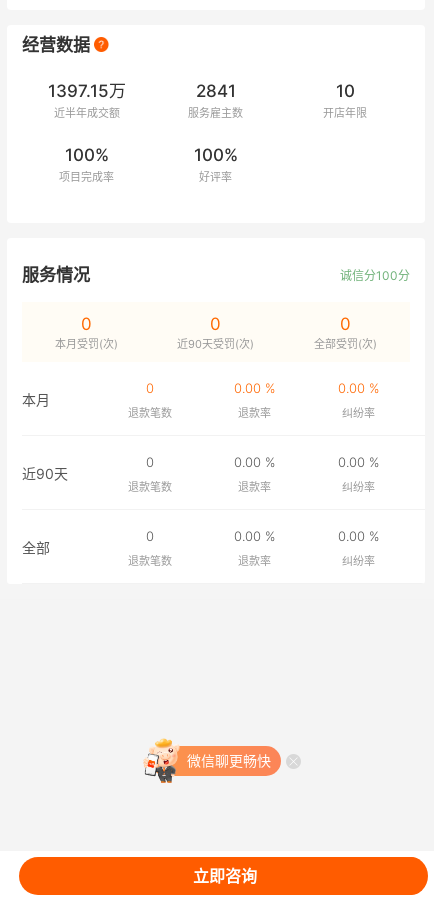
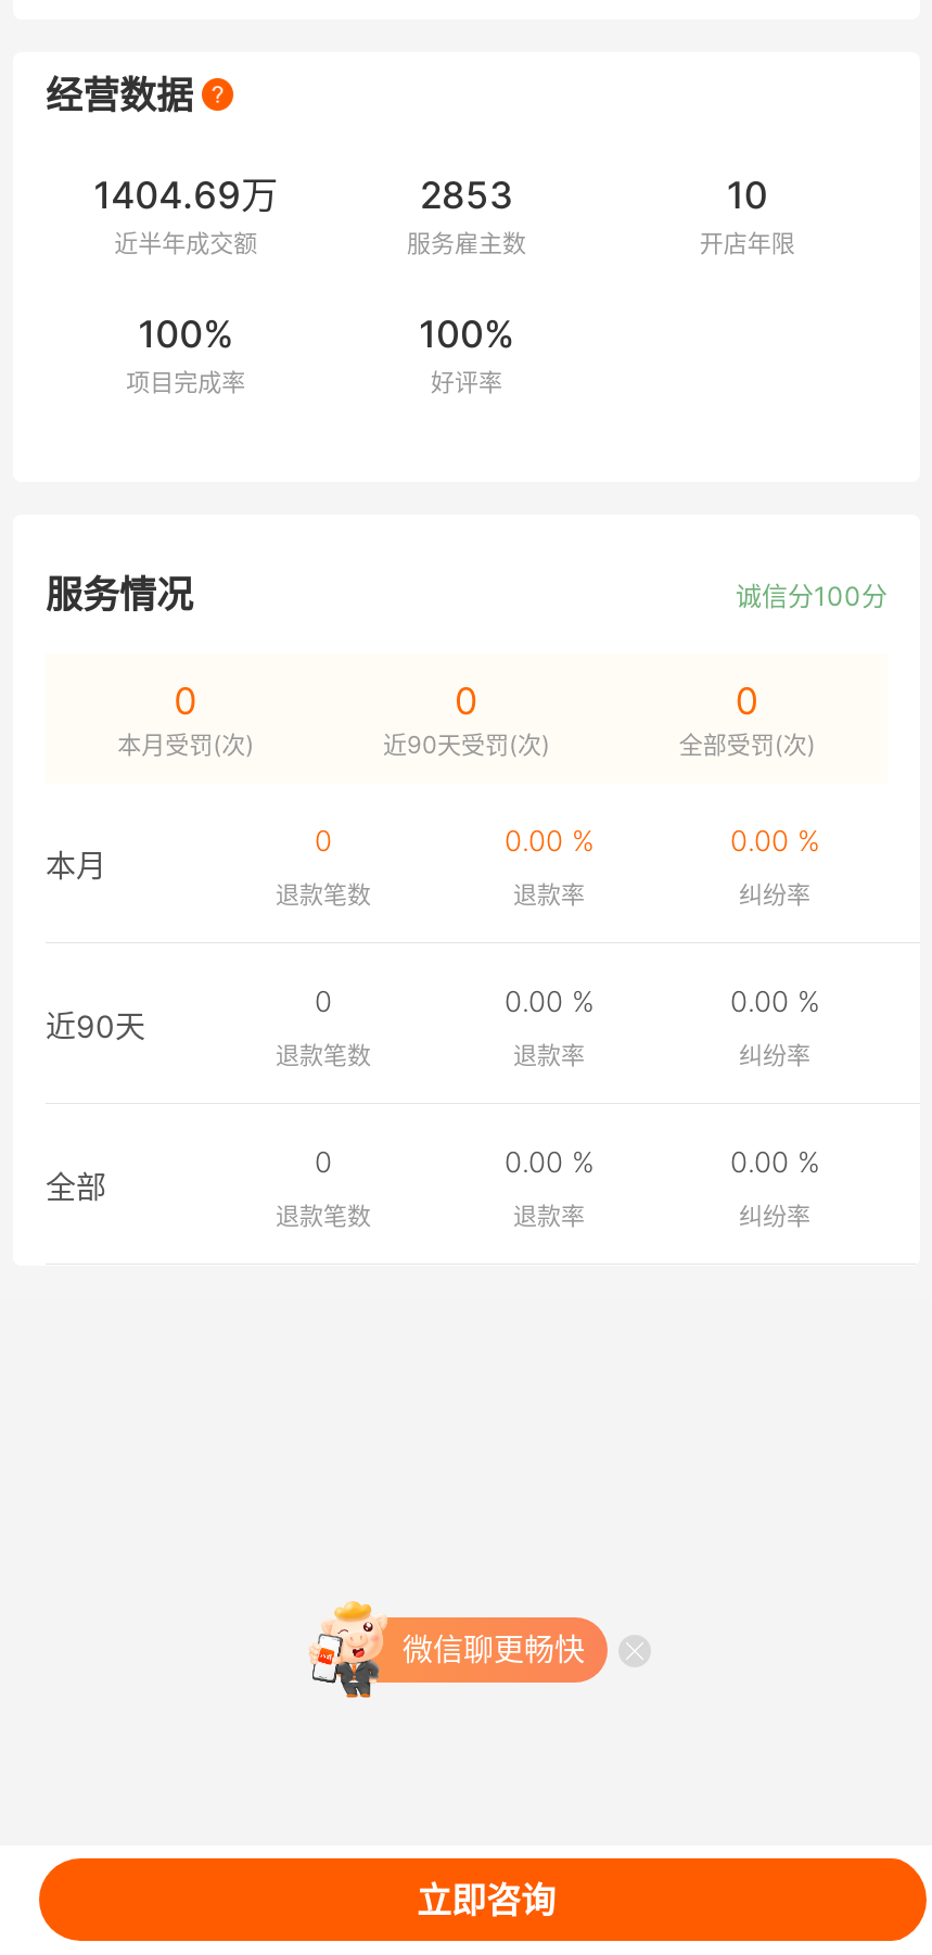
- 1397.15万
+ 1404.69万

- 2841
+ 2853
